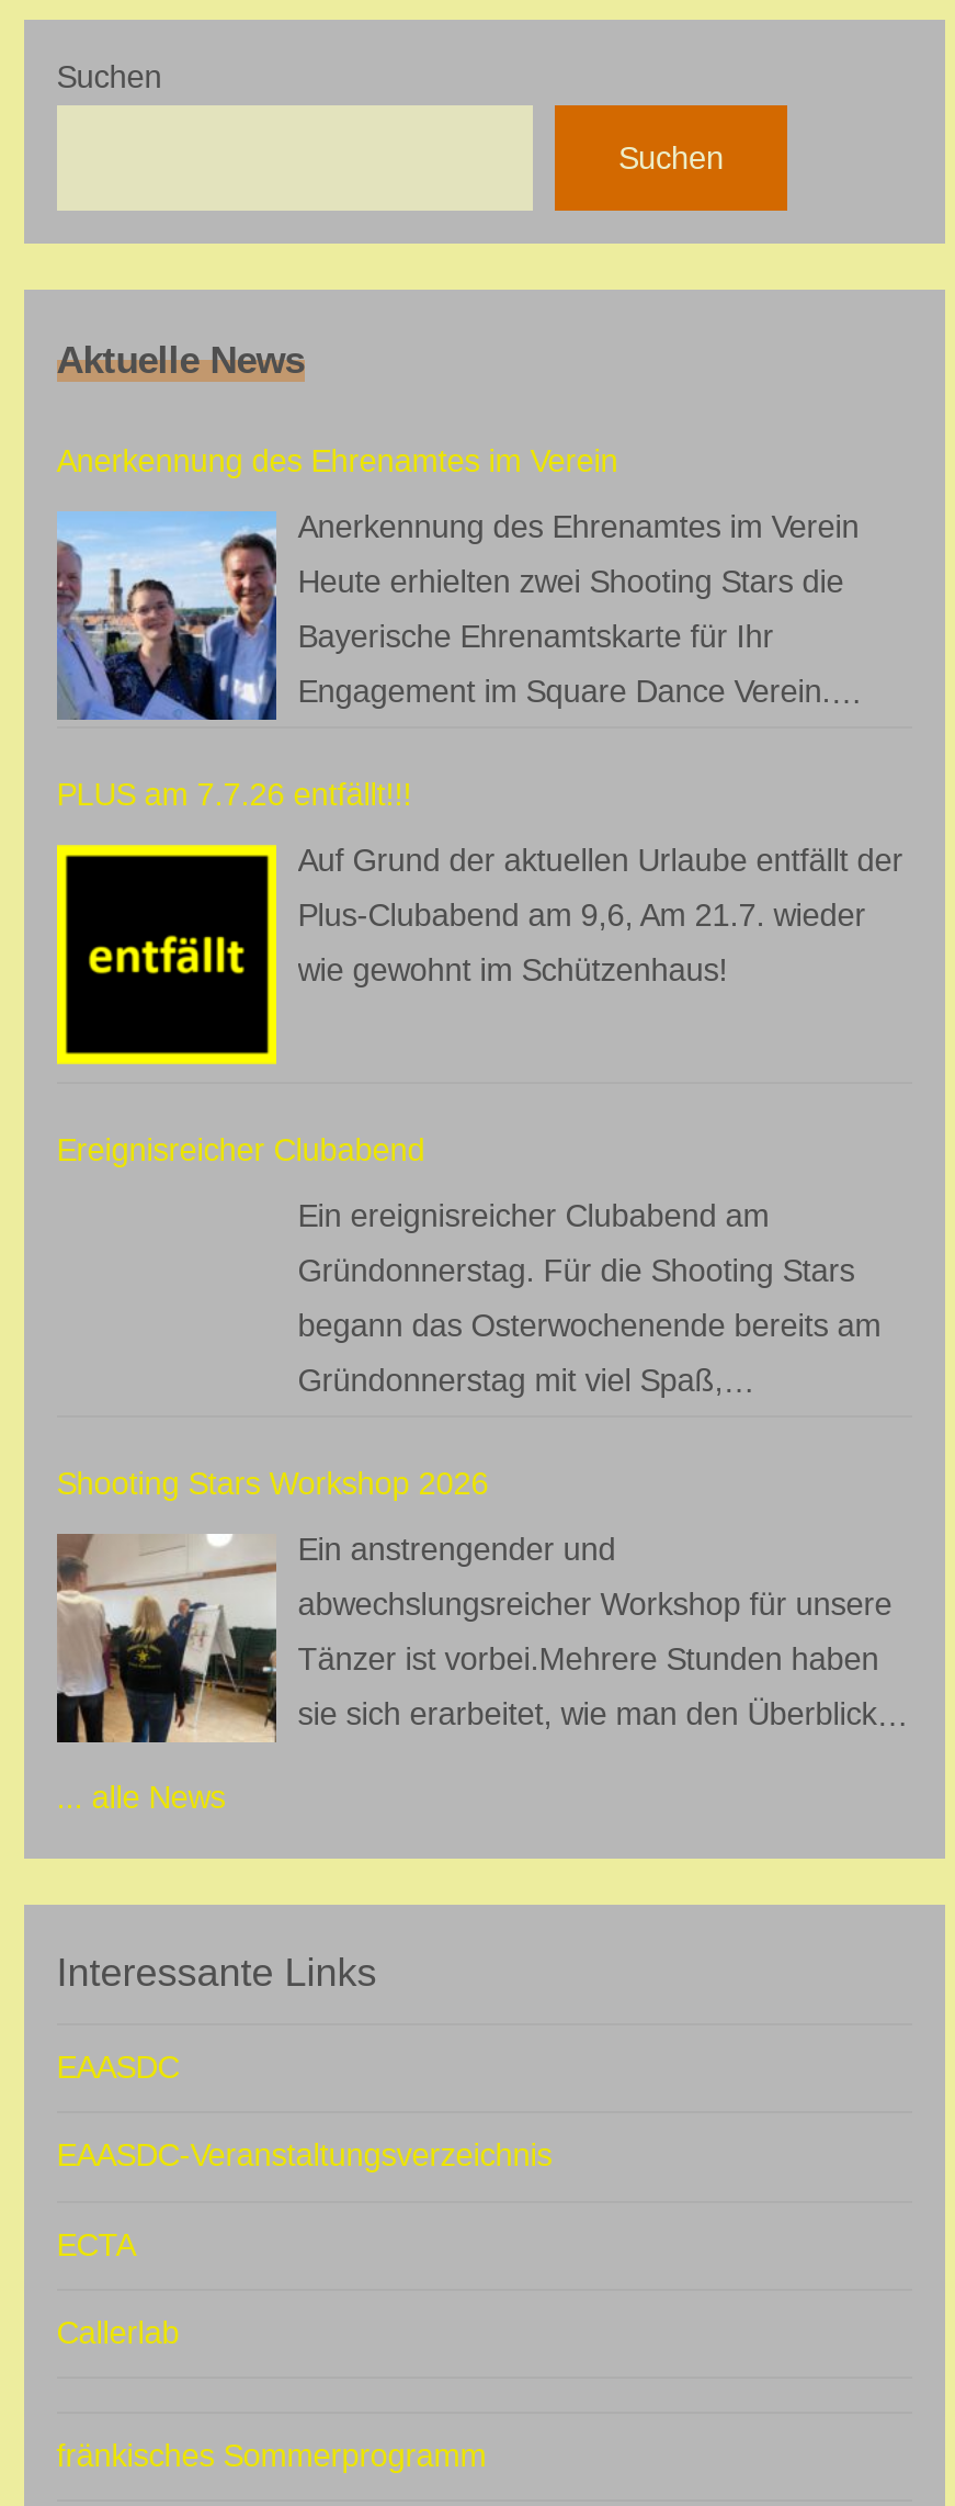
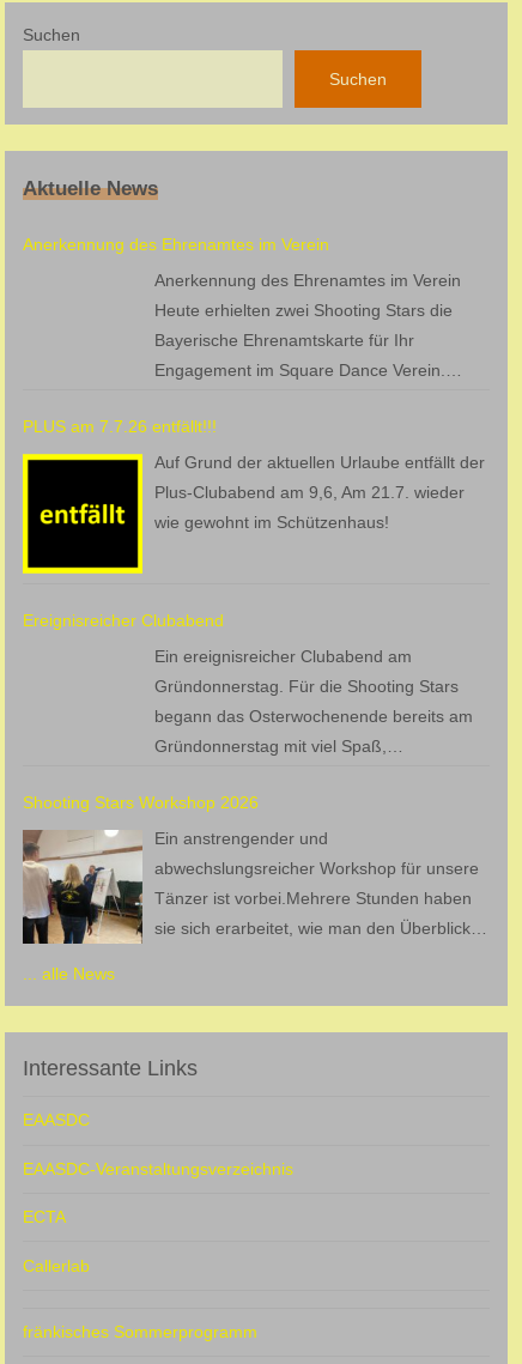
- [image]
